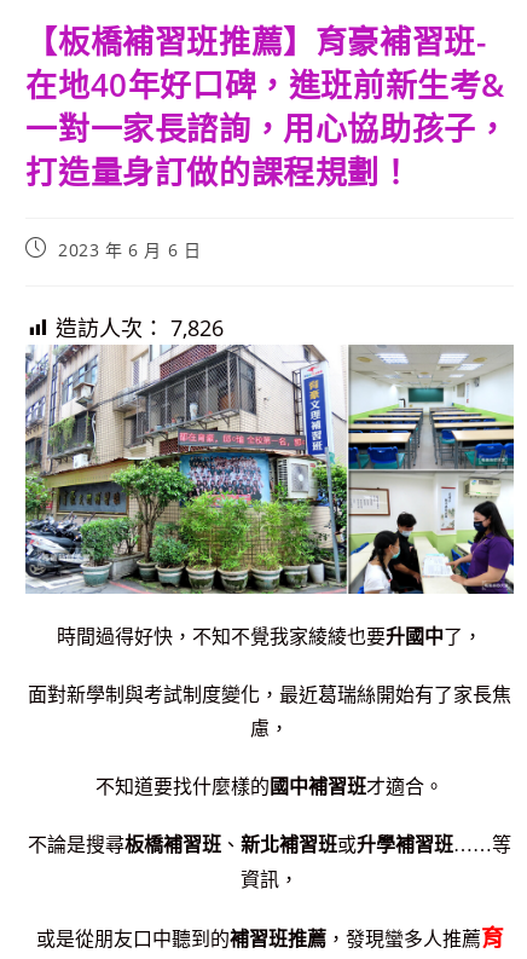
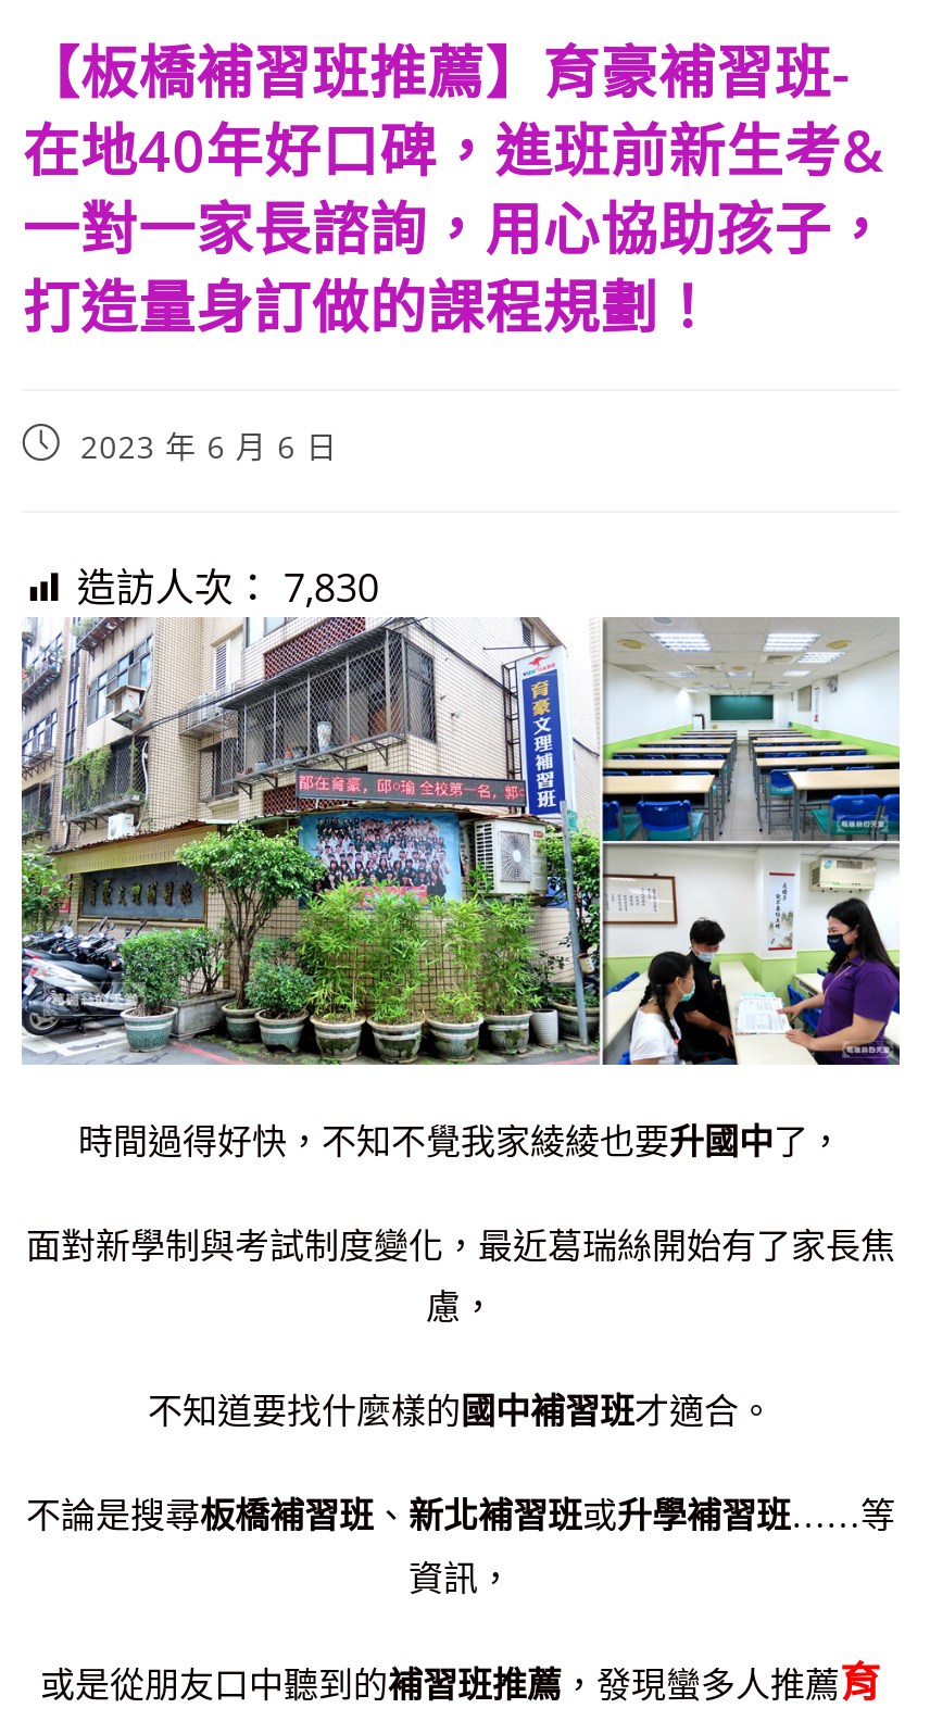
- 造訪人次： 7,826
+ 造訪人次： 7,830
